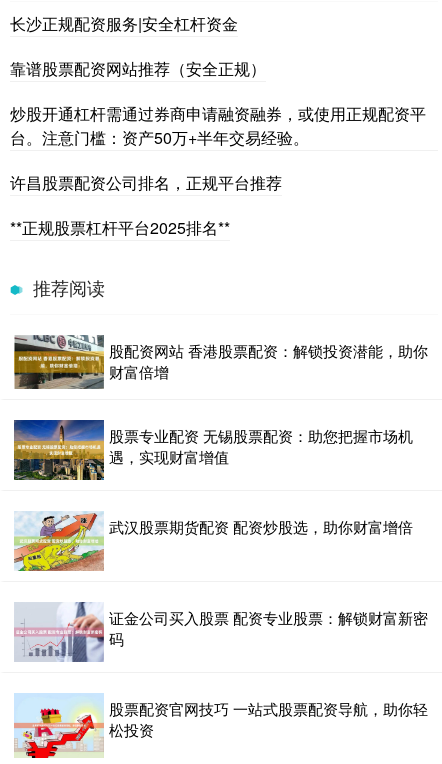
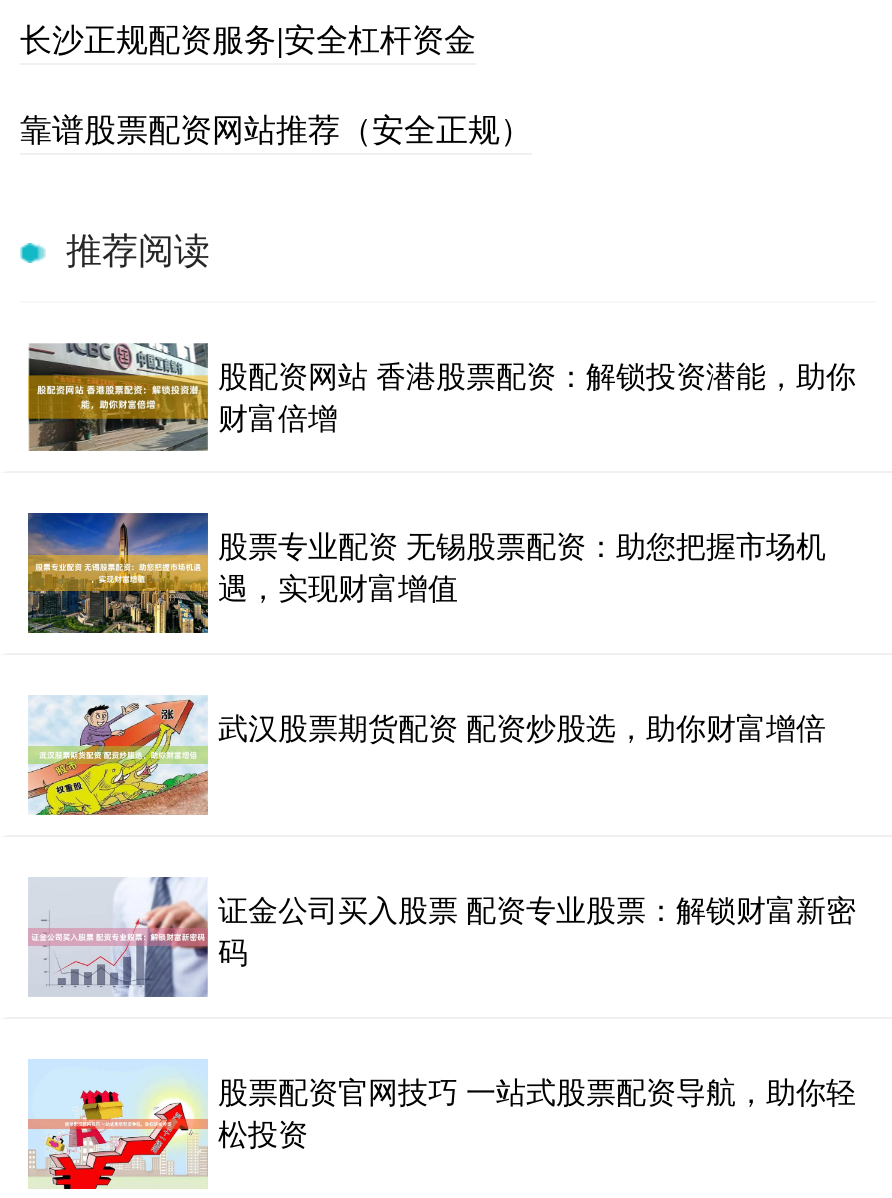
- 炒股开通杠杆需通过券商申请融资融券，或使用正规配资平
- 台。注意门槛：资产50万+半年交易经验。
- 许昌股票配资公司排名，正规平台推荐
- **正规股票杠杆平台2025排名**
